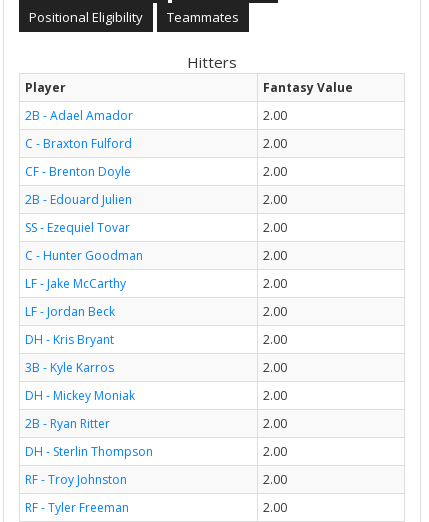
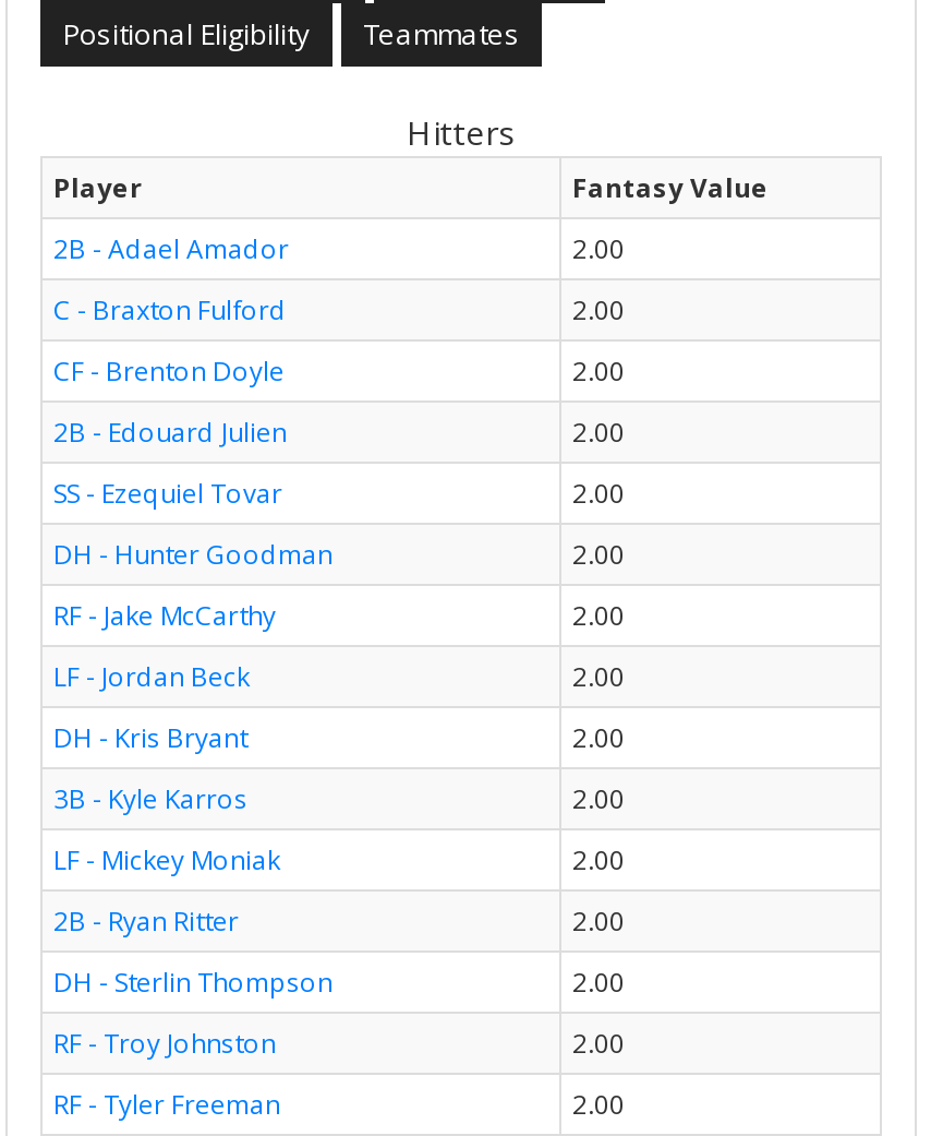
- C - Hunter Goodman
+ DH - Hunter Goodman

- LF - Jake McCarthy
+ RF - Jake McCarthy

- DH - Mickey Moniak
+ LF - Mickey Moniak
